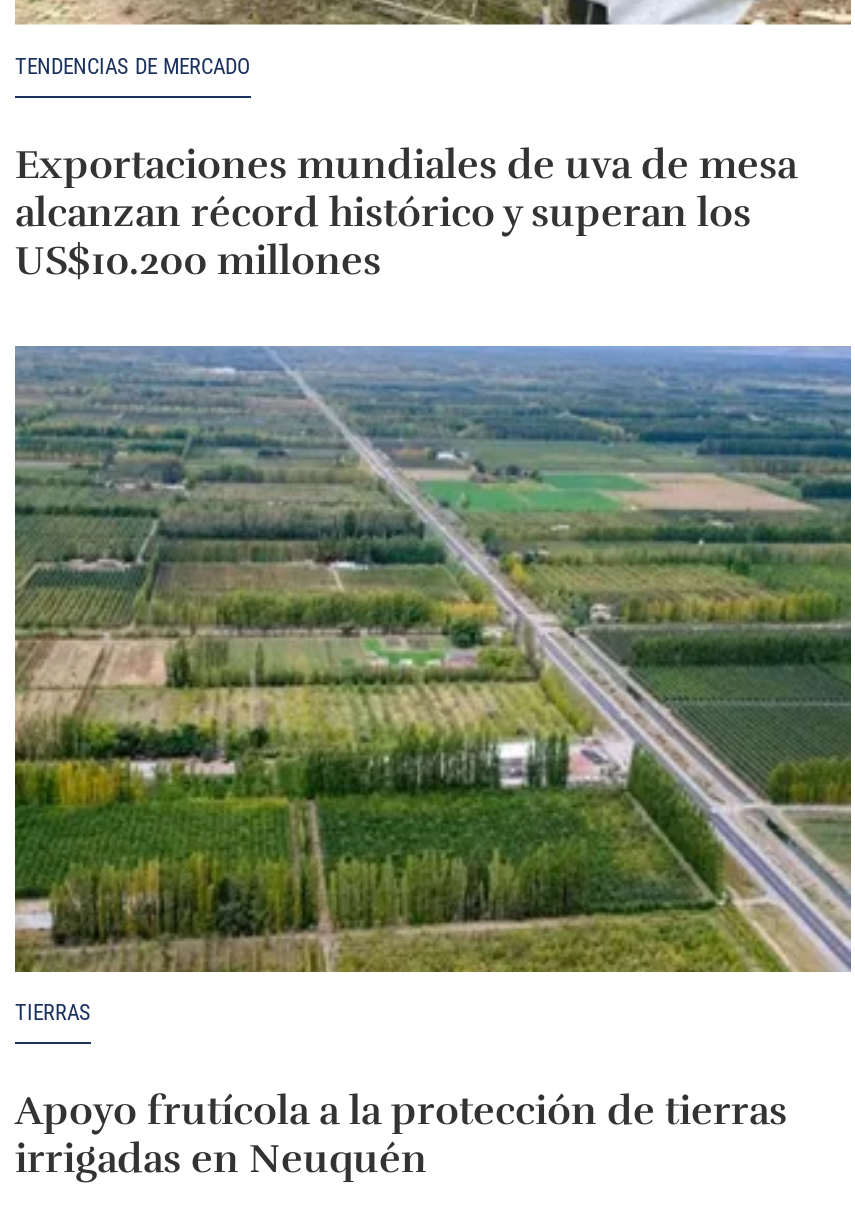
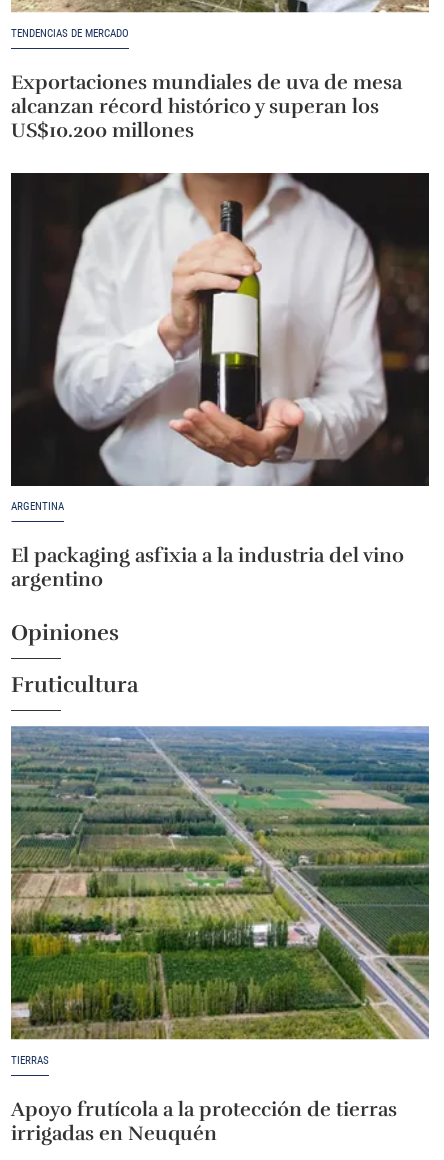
+ [image]
+ ARGENTINA
+ El packaging asfixia a la industria del vino
+ argentino
+ Opiniones
+ Fruticultura
